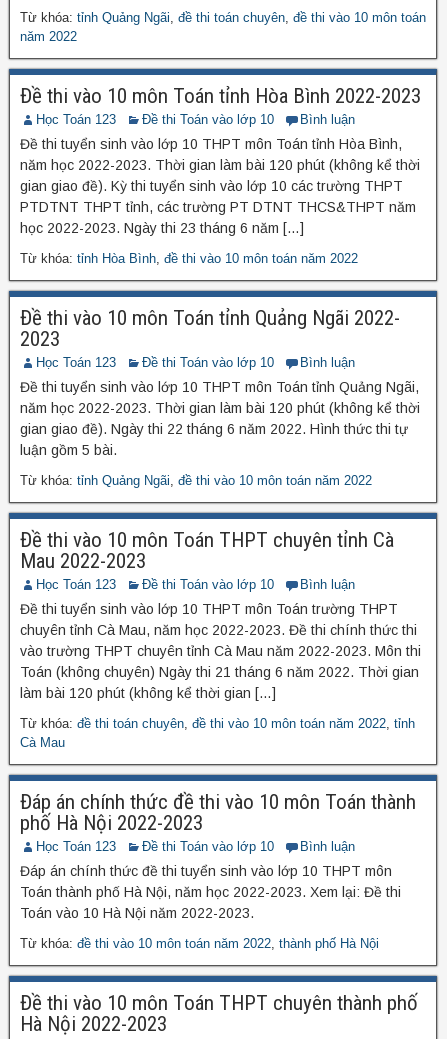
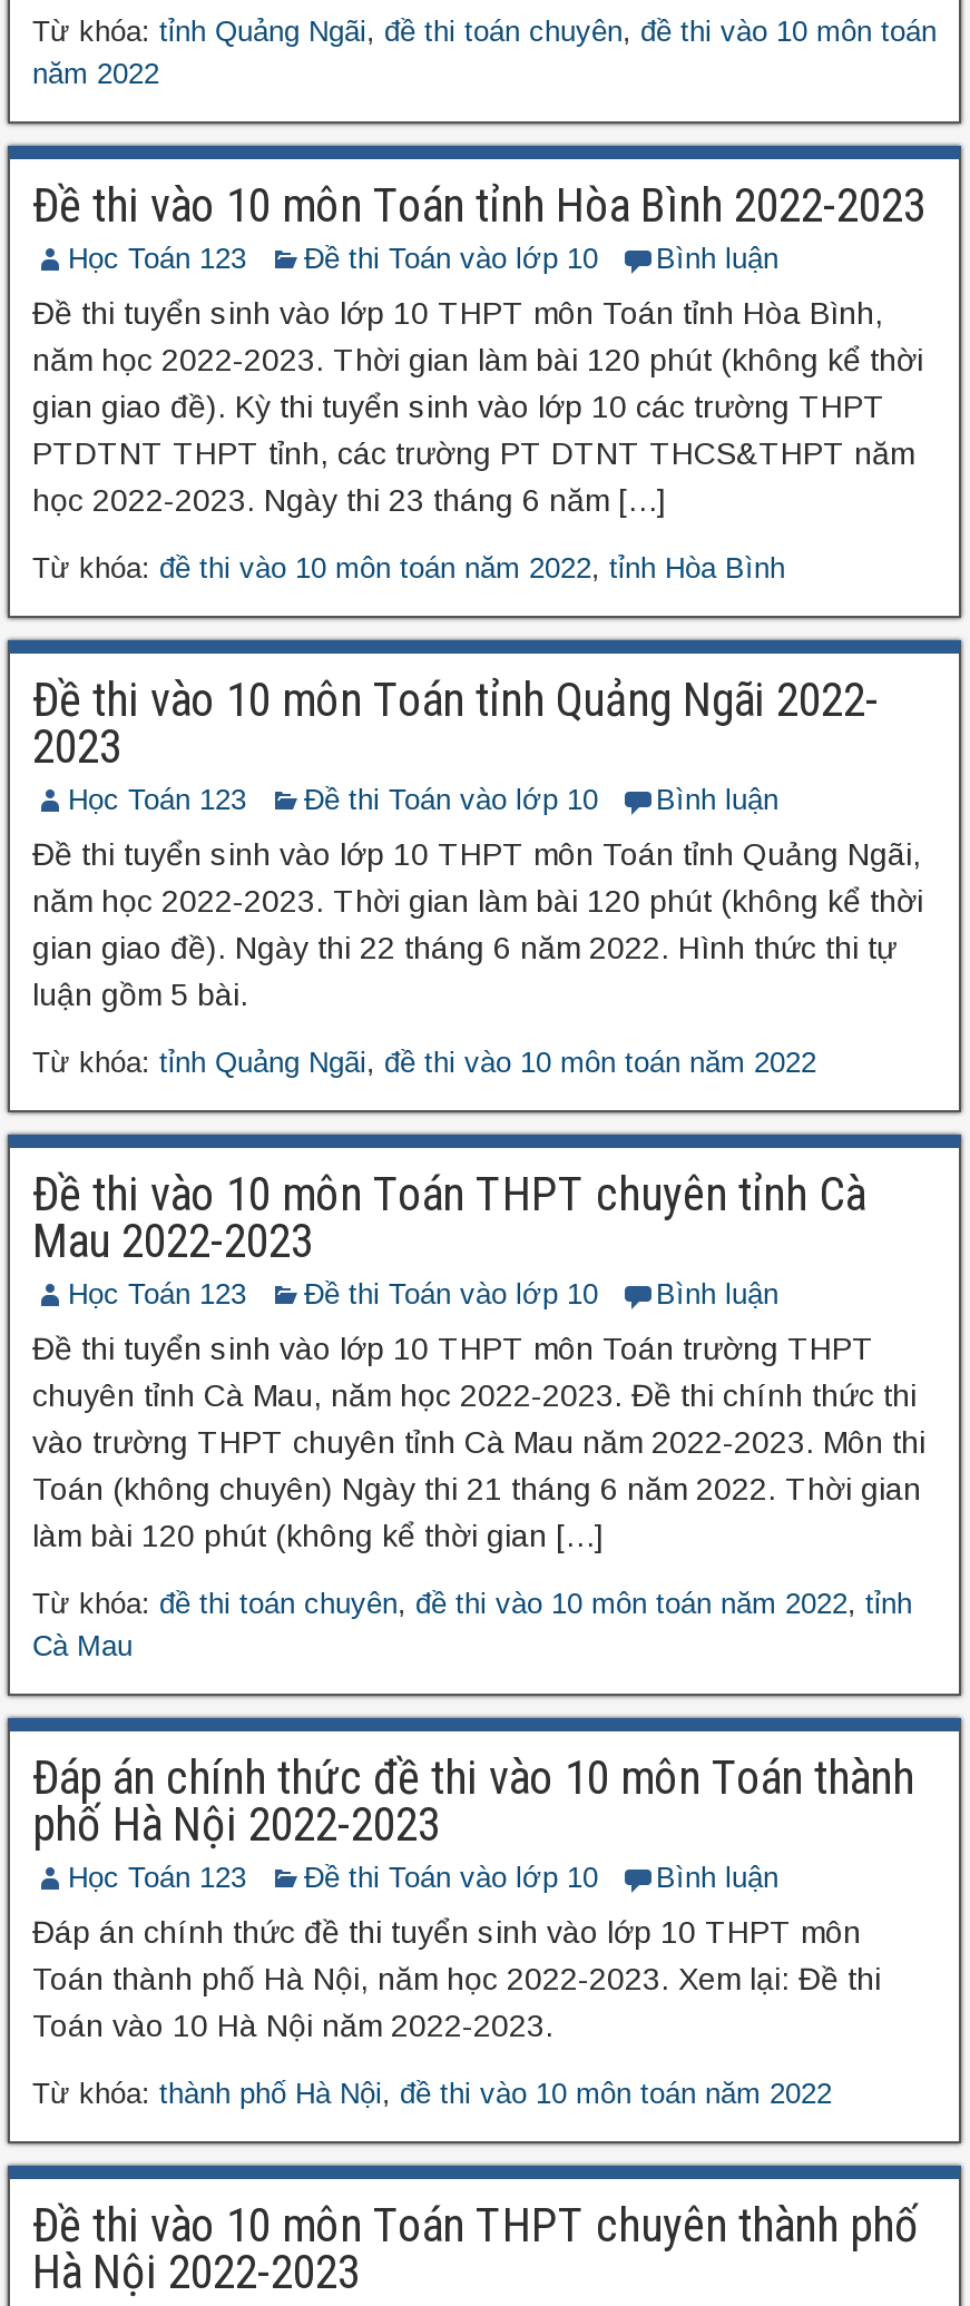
- Từ khóa: tỉnh Hòa Bình, đề thi vào 10 môn toán năm 2022
+ Từ khóa: đề thi vào 10 môn toán năm 2022, tỉnh Hòa Bình

- Từ khóa: đề thi vào 10 môn toán năm 2022, thành phố Hà Nội
+ Từ khóa: thành phố Hà Nội, đề thi vào 10 môn toán năm 2022
